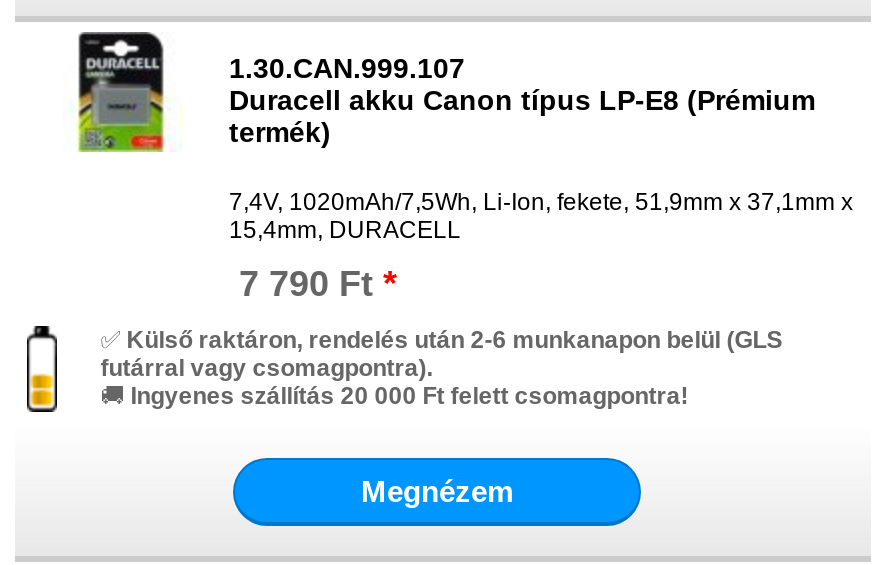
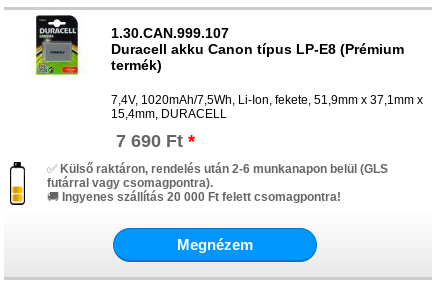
- 7 790 Ft *
+ 7 690 Ft *
